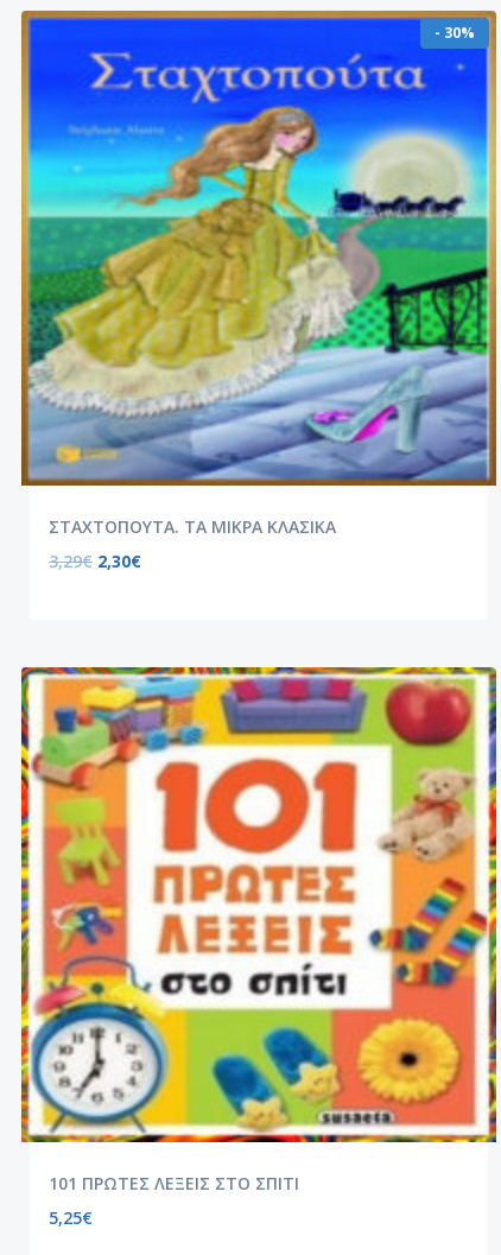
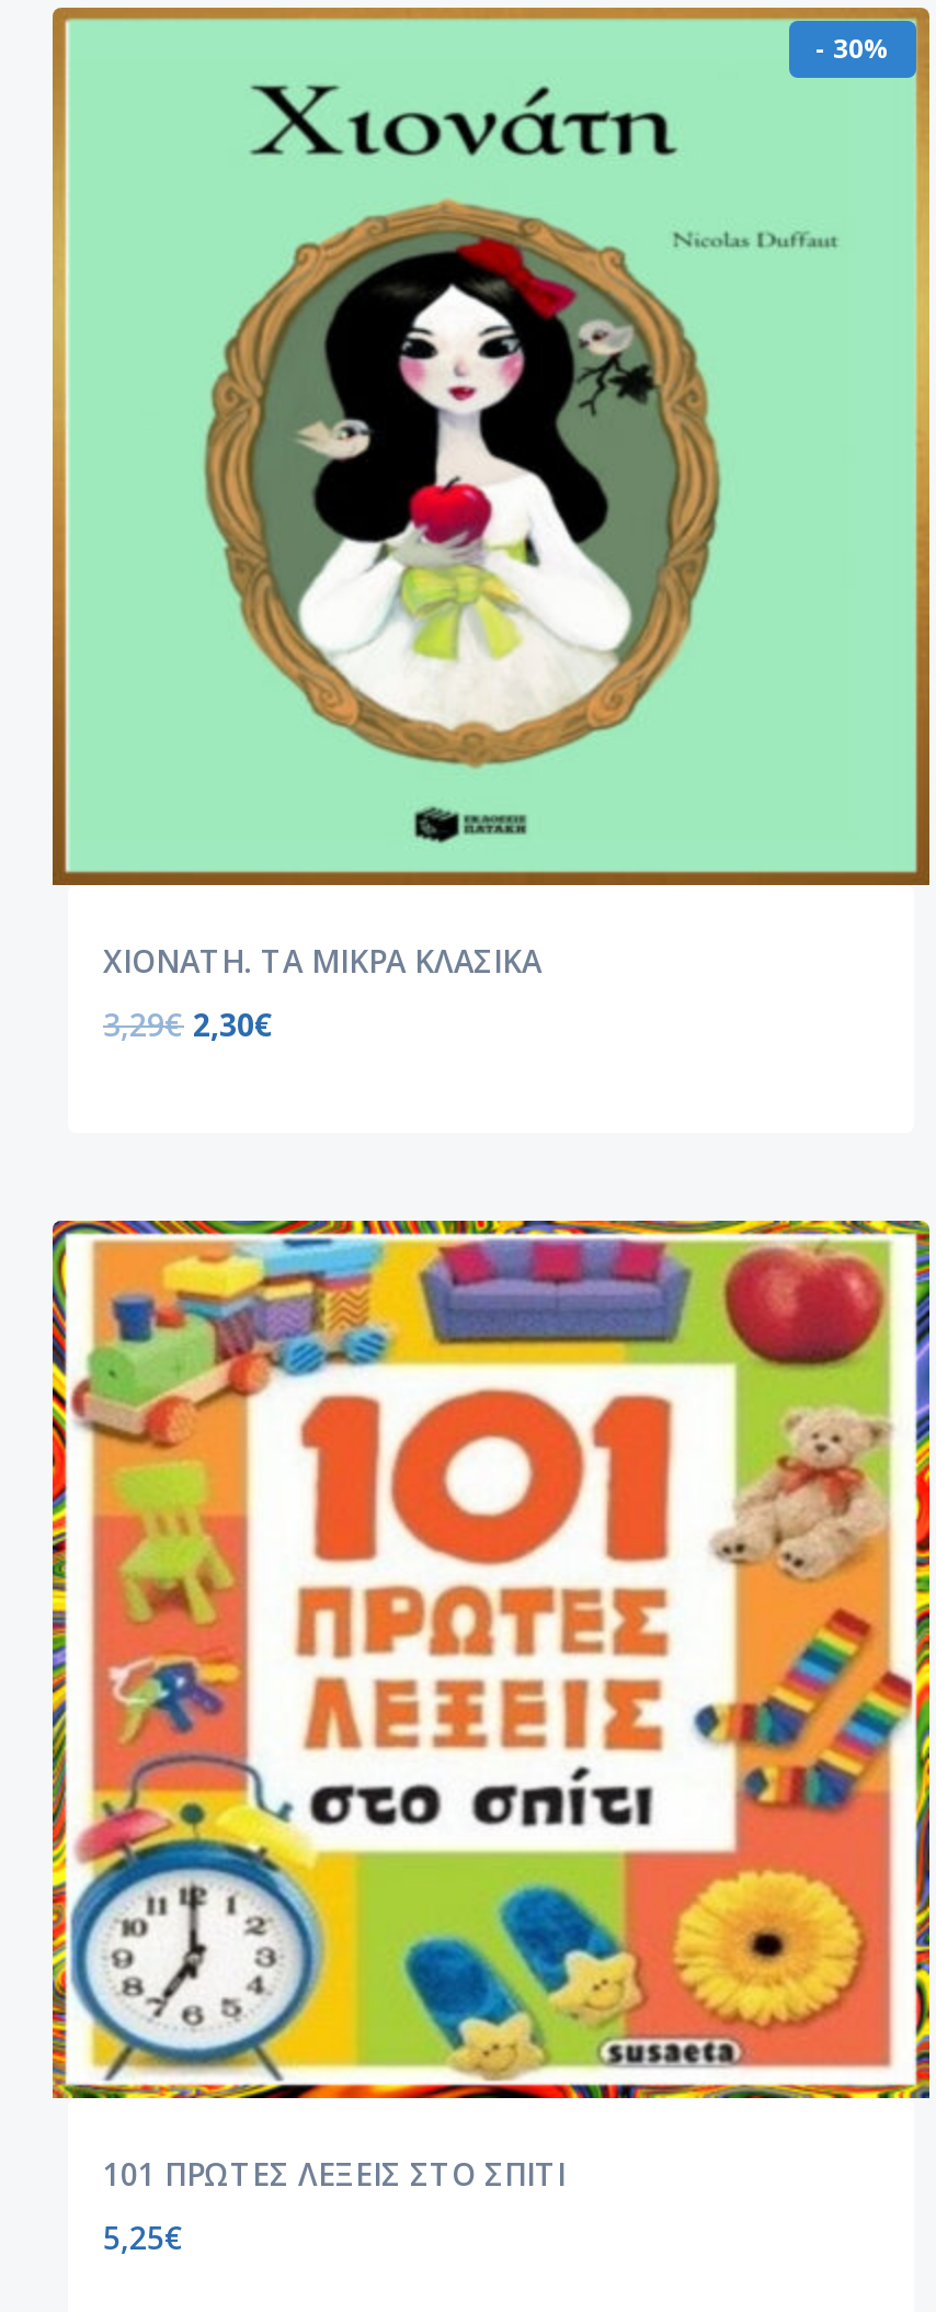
- [image]
- ΣΤΑΧΤΟΠΟΥΤΑ. ΤΑ ΜΙΚΡΑ ΚΛΑΣΙΚΑ
+ [image]
+ ΧΙΟΝΑΤΗ. ΤΑ ΜΙΚΡΑ ΚΛΑΣΙΚΑ
